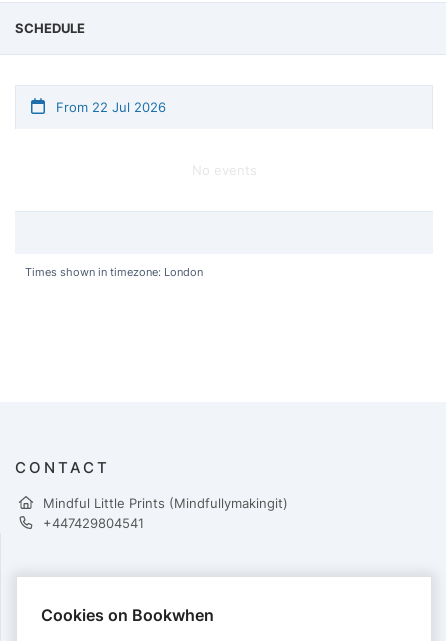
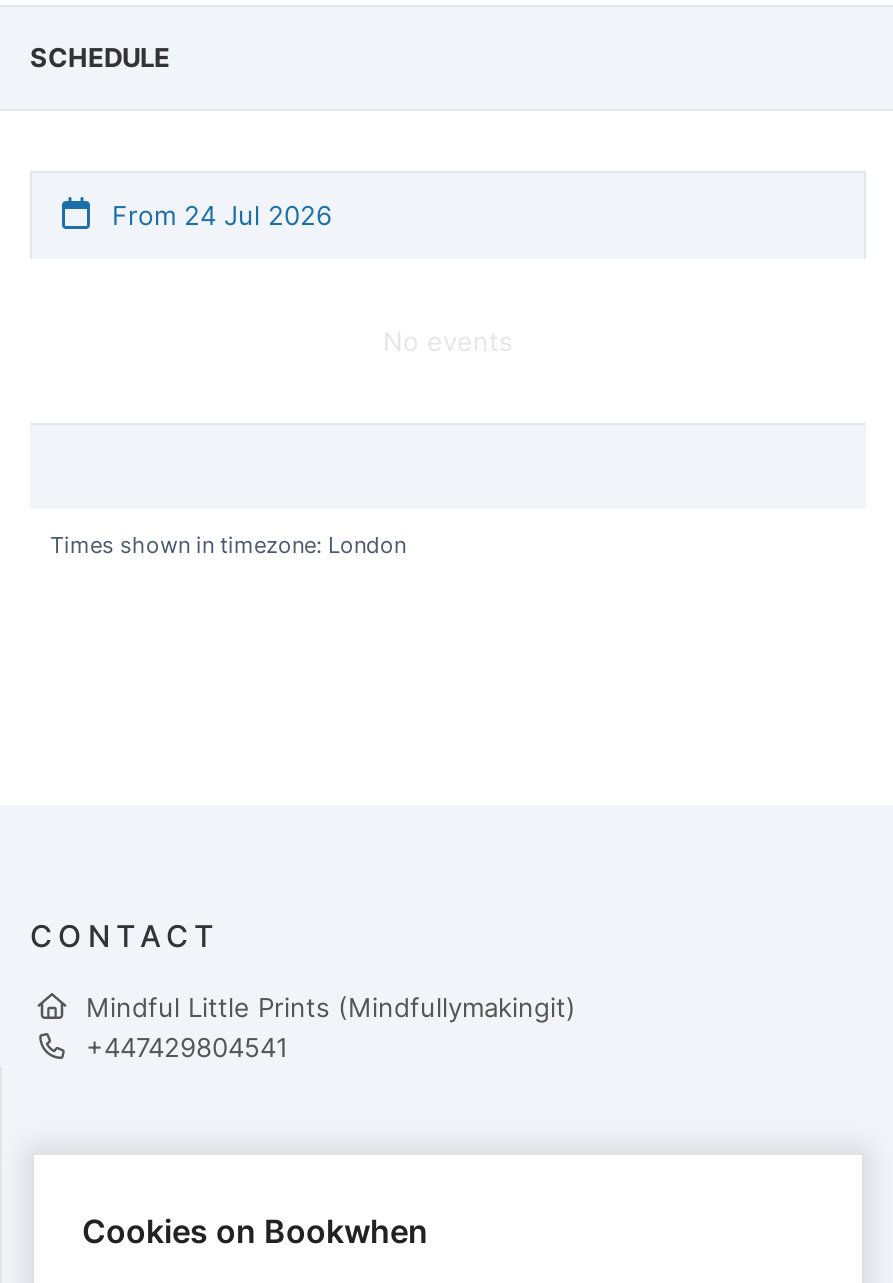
- From 22 Jul 2026
+ From 24 Jul 2026
